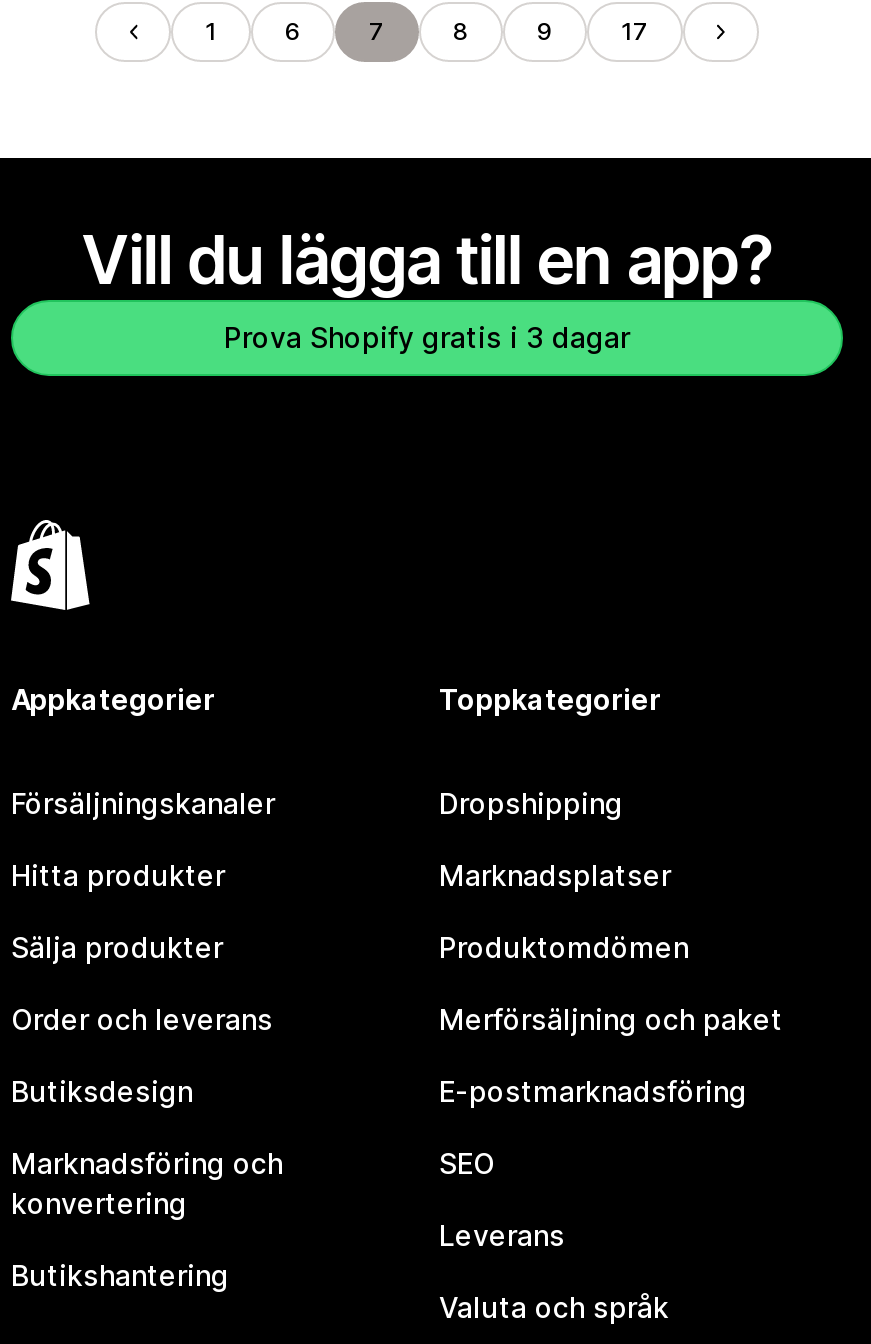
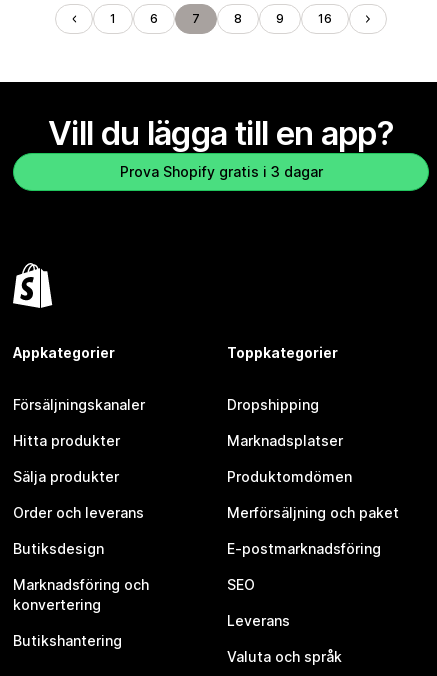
- 17
+ 16
